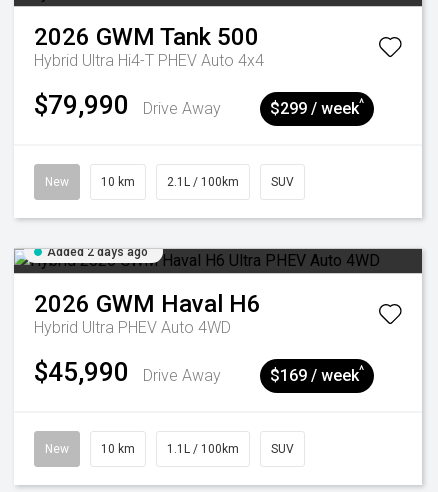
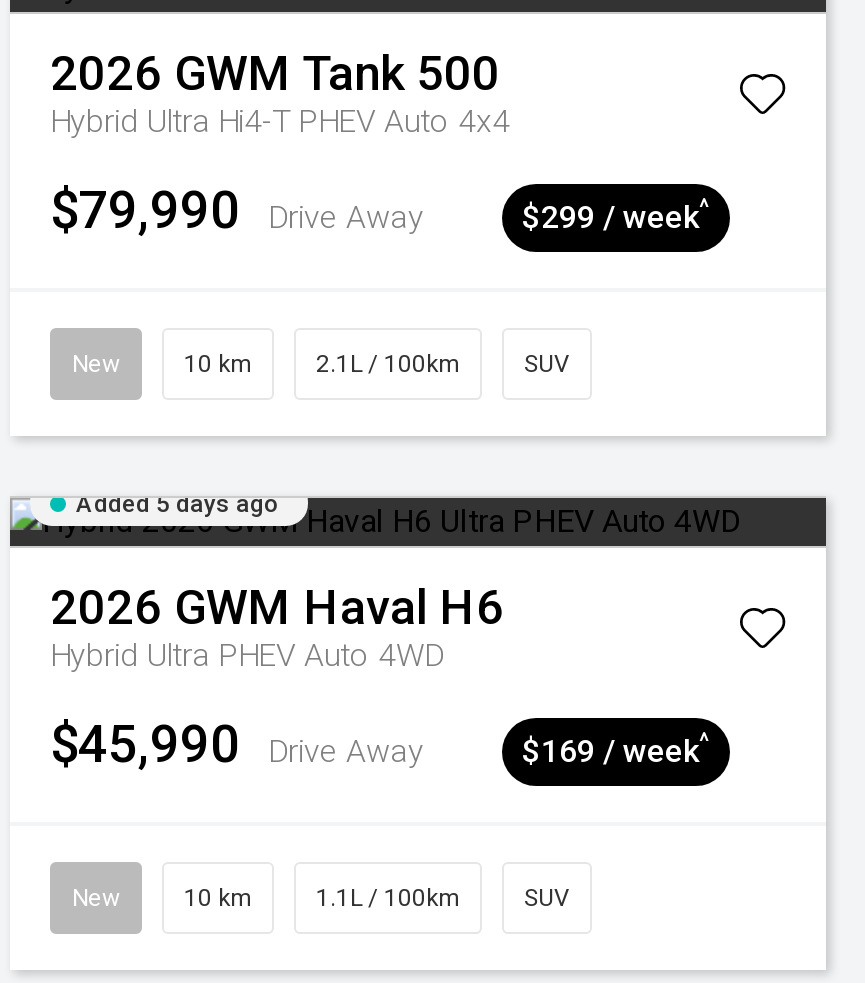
- Added 2 days ago
+ Added 5 days ago
